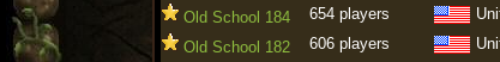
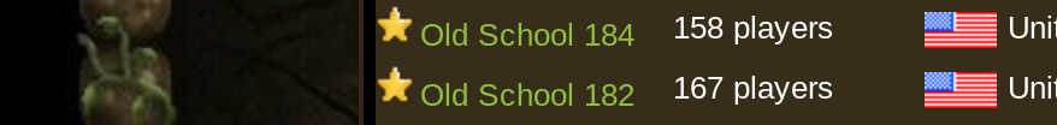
- Old School 184 654 players
+ Old School 184 158 players

- Old School 182 606 players
+ Old School 182 167 players
